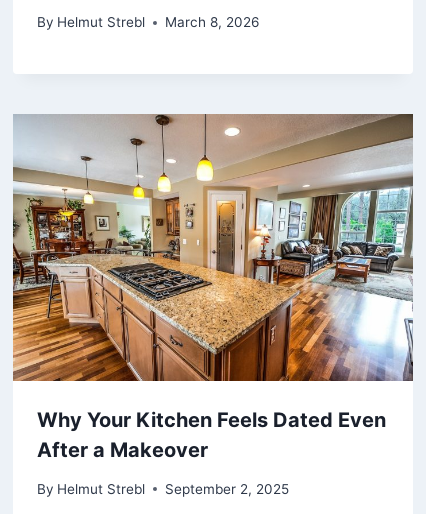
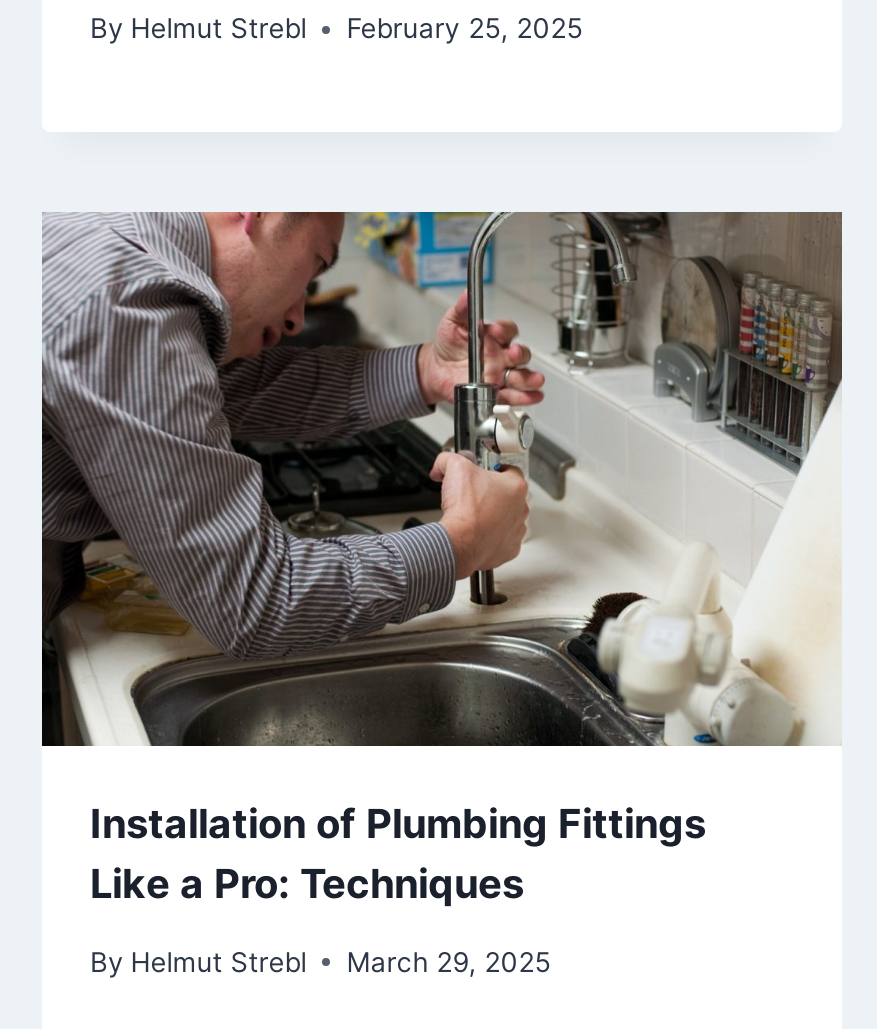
- By Helmut Strebl March 8, 2026
+ By Helmut Strebl February 25, 2025

- [image]
- Why Your Kitchen Feels Dated Even
- After a Makeover
+ [image]
+ Installation of Plumbing Fittings
+ Like a Pro: Techniques

- By Helmut Strebl September 2, 2025
+ By Helmut Strebl March 29, 2025
